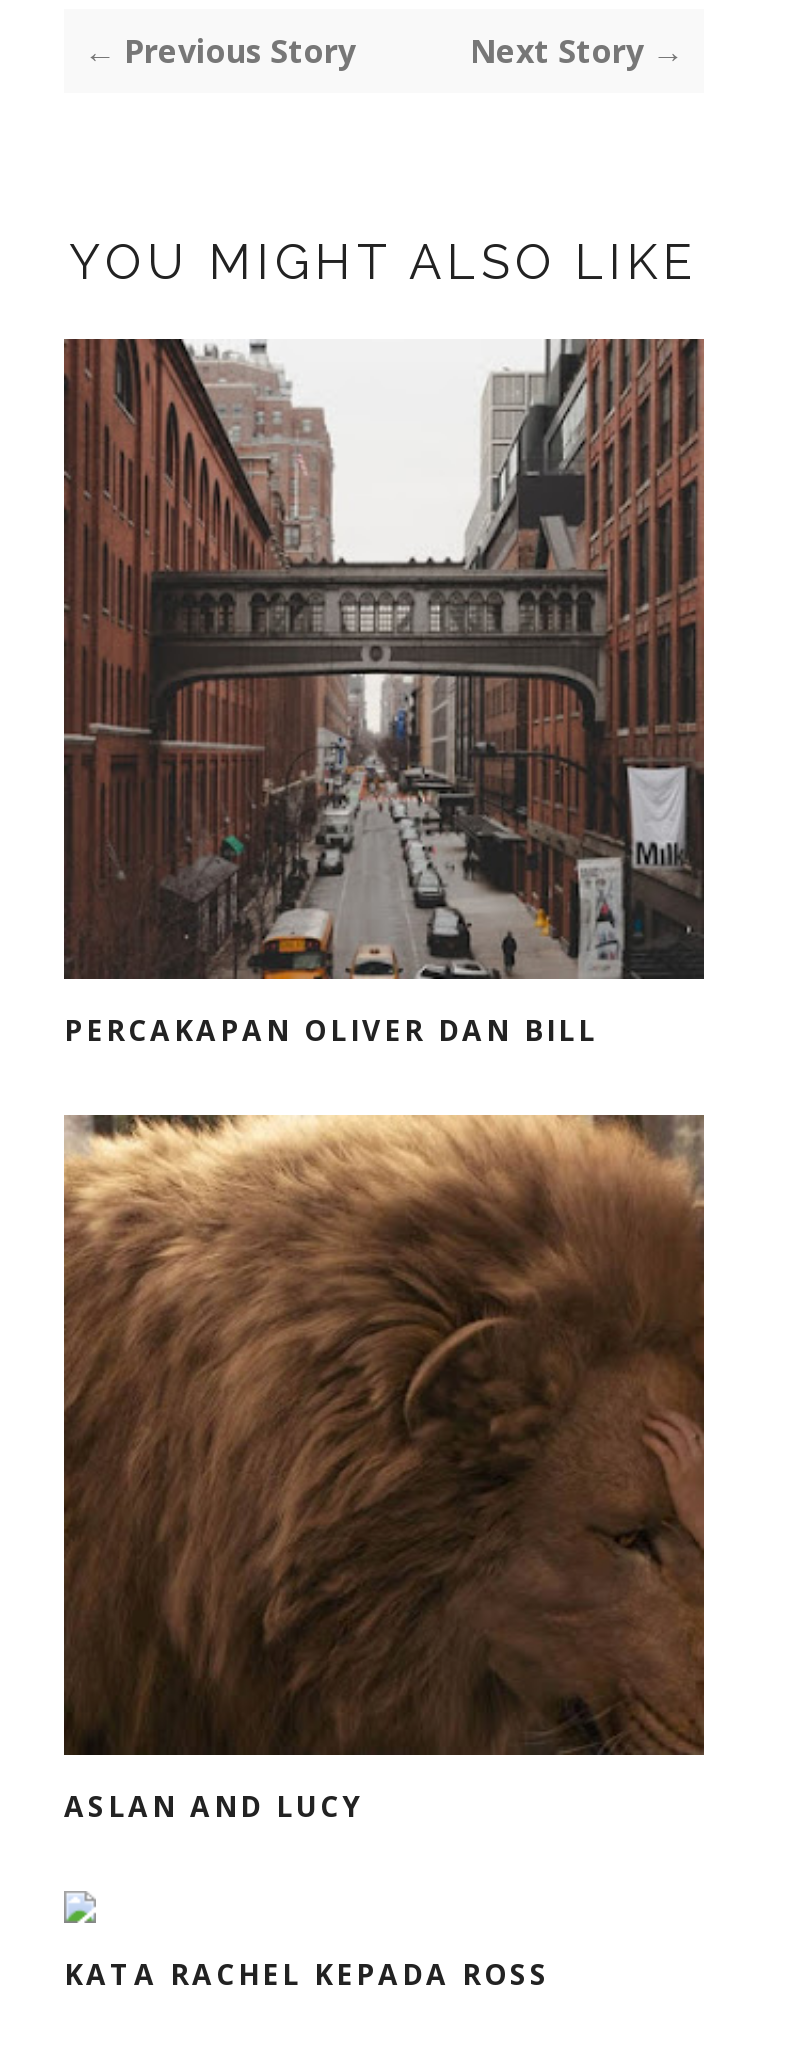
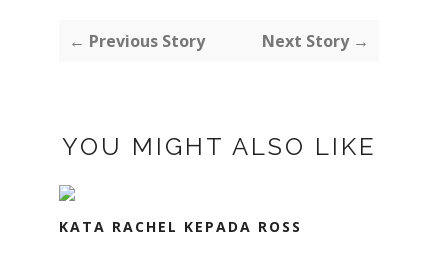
- [image]
- PERCAKAPAN OLIVER DAN BILL

- [image]
- ASLAN AND LUCY
